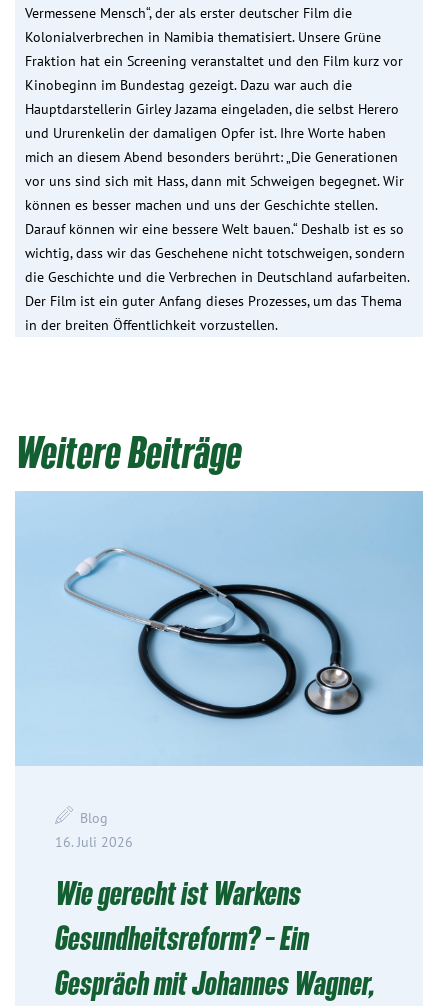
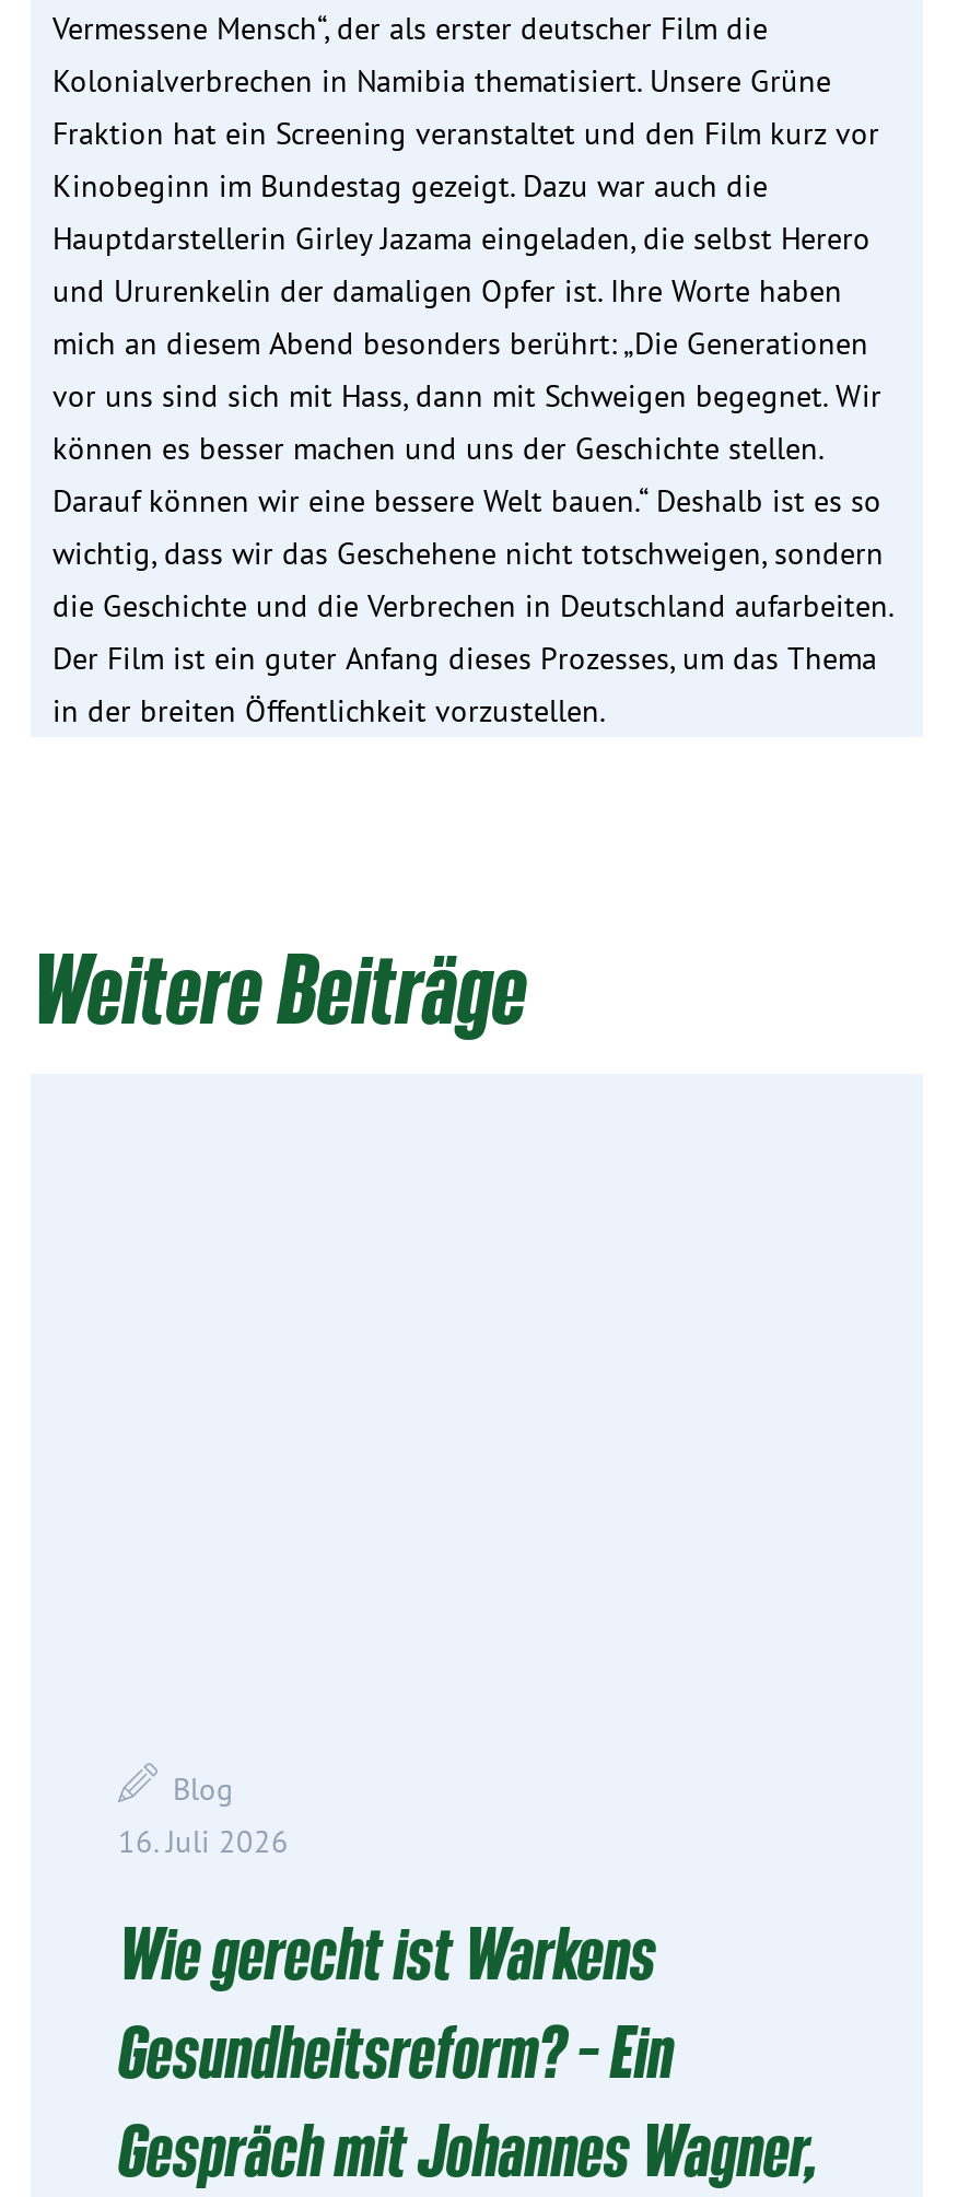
- [image]
